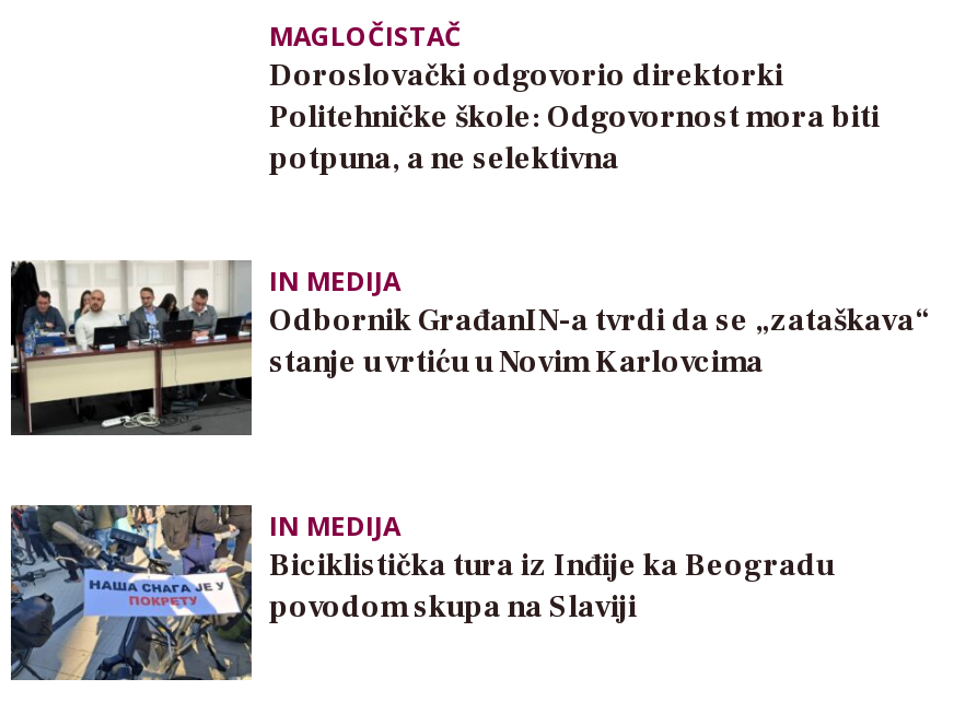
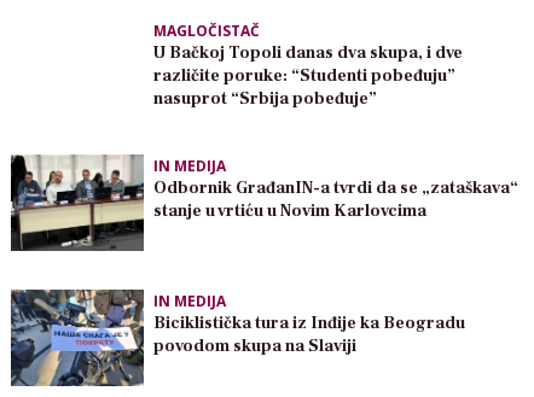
- Doroslovački odgovorio direktorki
- Politehničke škole: Odgovornost mora biti
- potpuna, a ne selektivna
+ U Bačkoj Topoli danas dva skupa, i dve
+ različite poruke: “Studenti pobeđuju”
+ nasuprot “Srbija pobeđuje”
